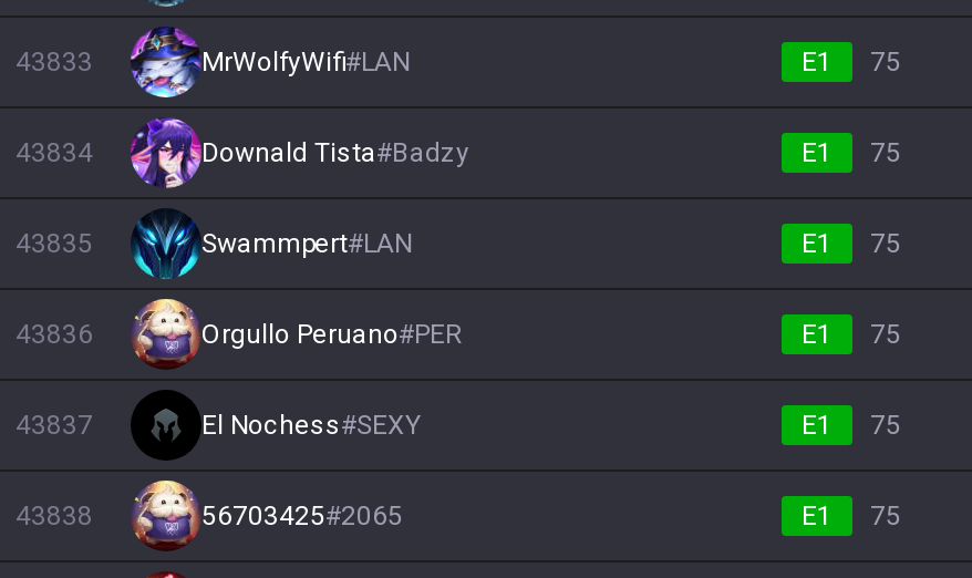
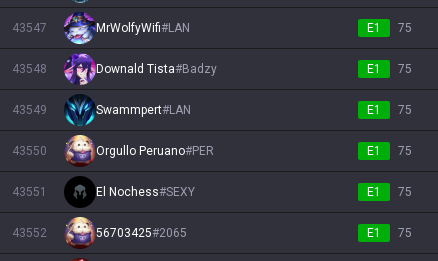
- 43833
+ 43547

- 43834
+ 43548

- 43835
+ 43549

- 43836
+ 43550

- 43837
+ 43551

- 43838
+ 43552
